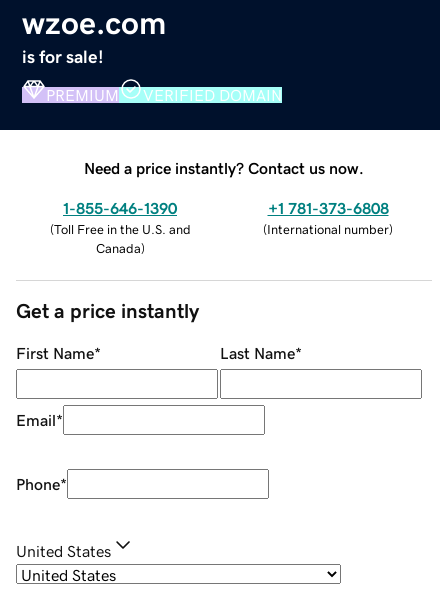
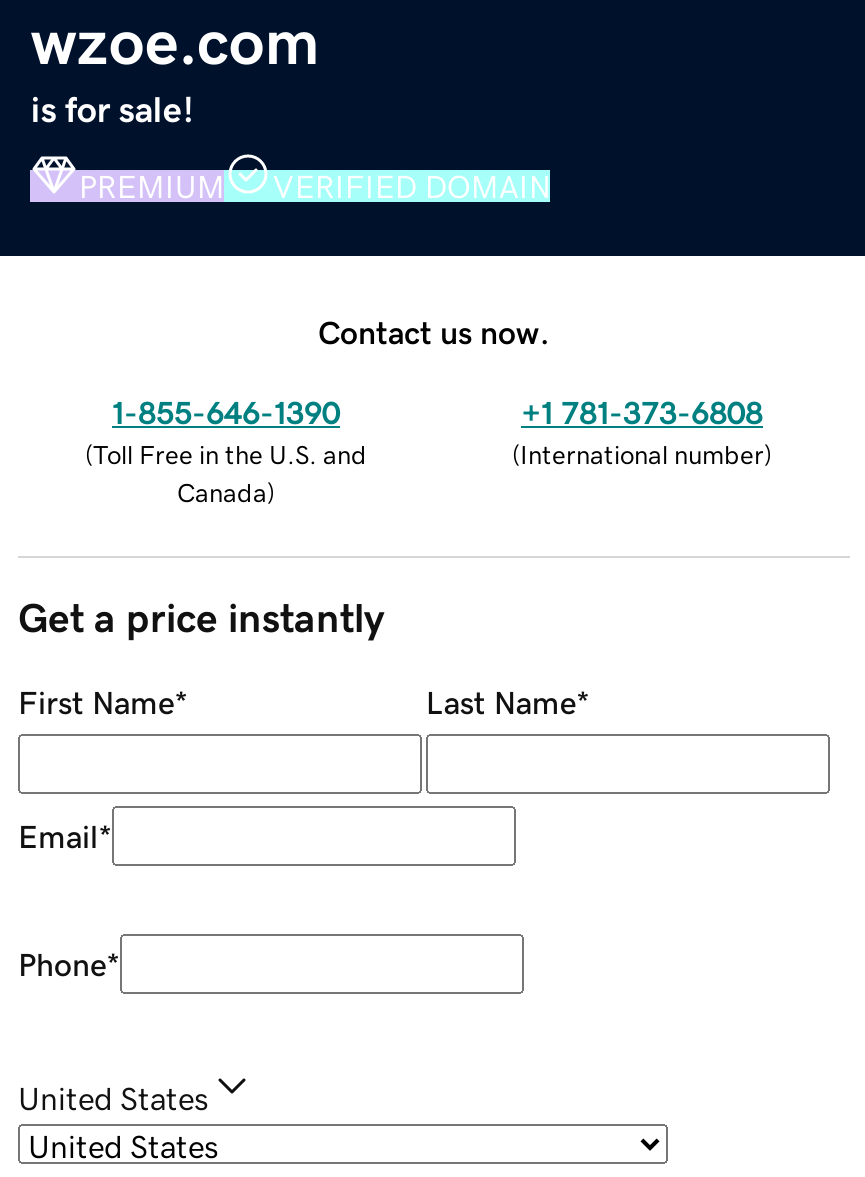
- Need a price instantly? Contact us now.
+ Contact us now.
